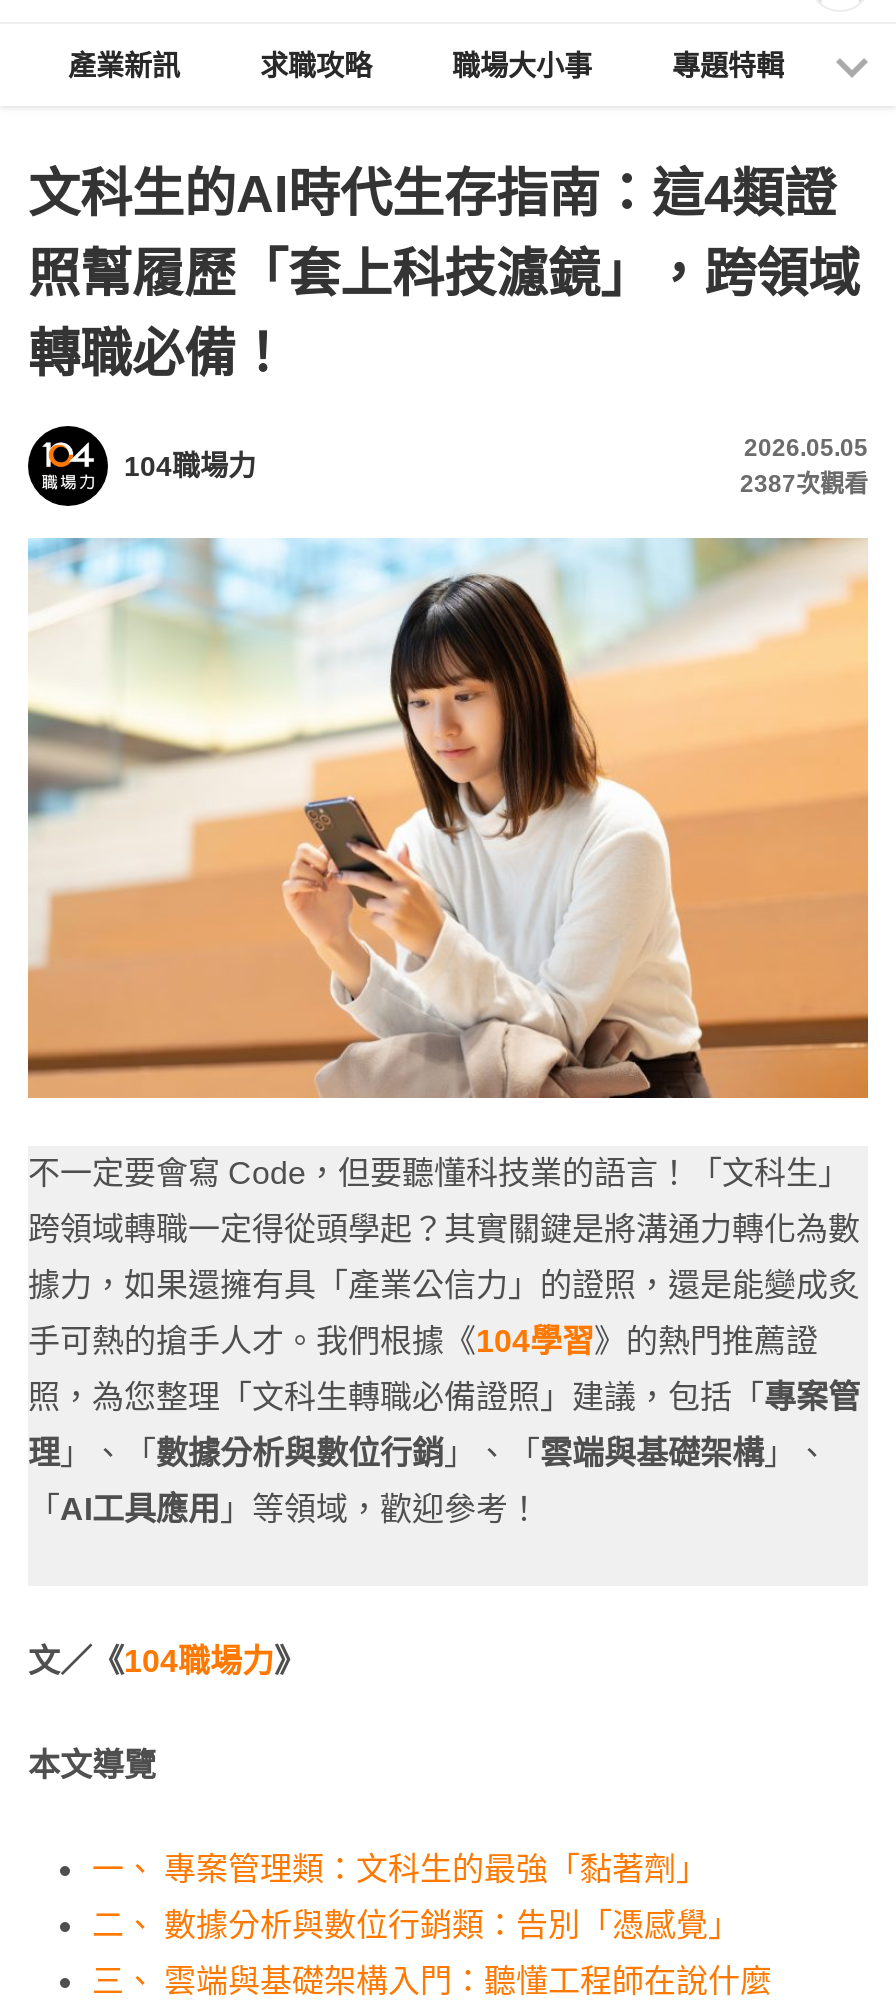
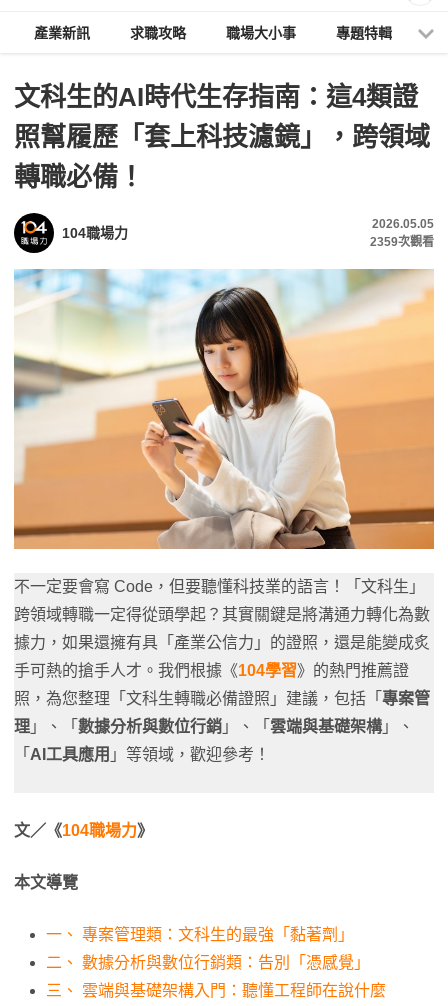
- 2387次觀看
+ 2359次觀看
